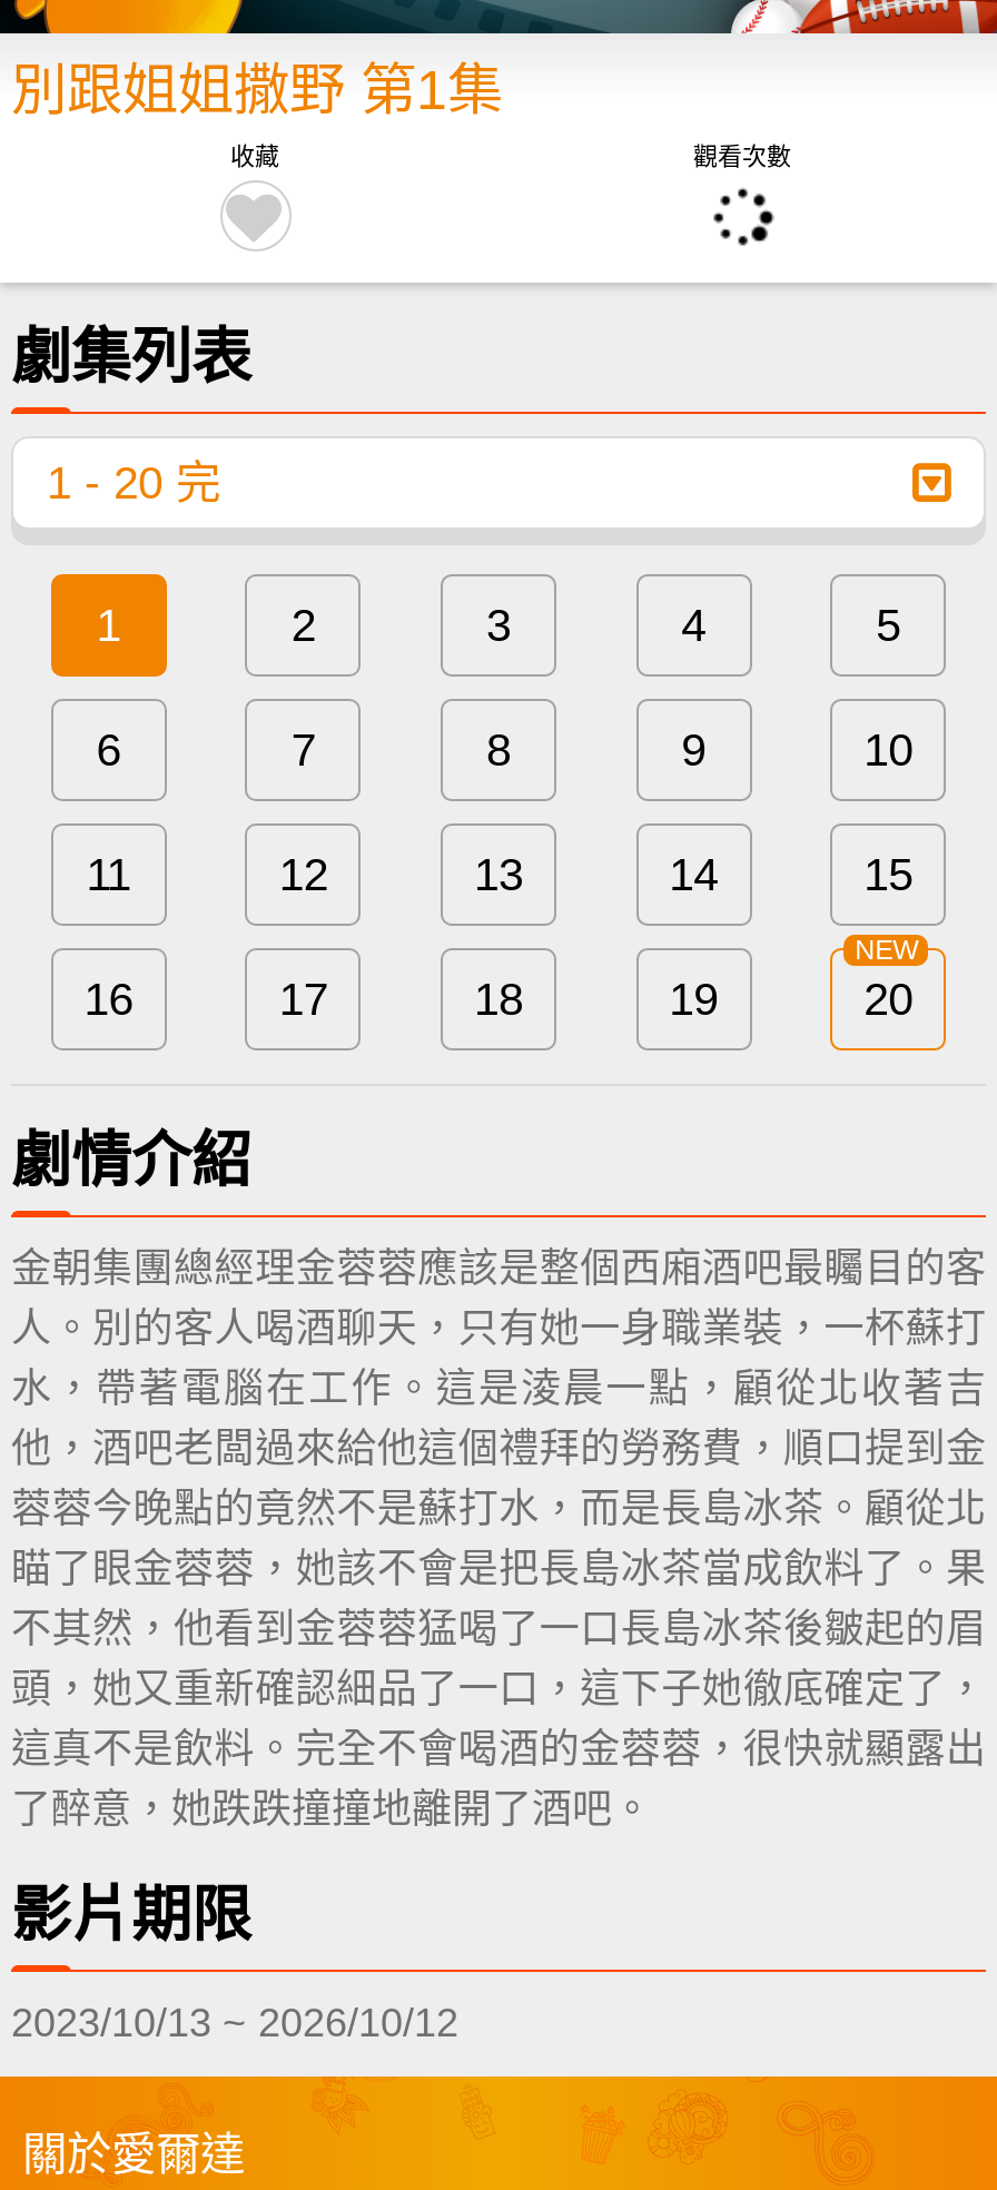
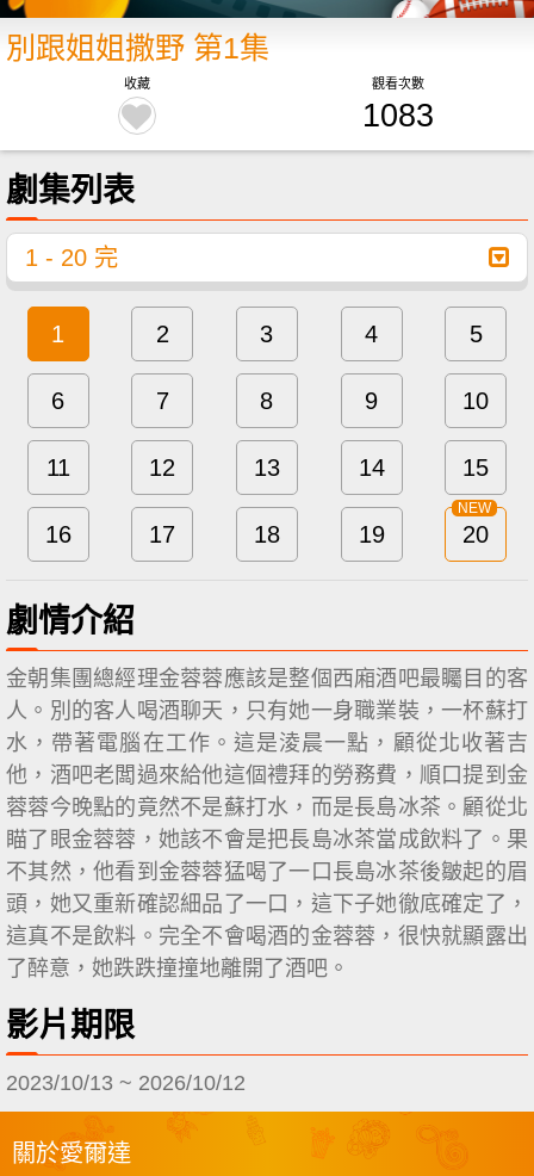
+ 1083
